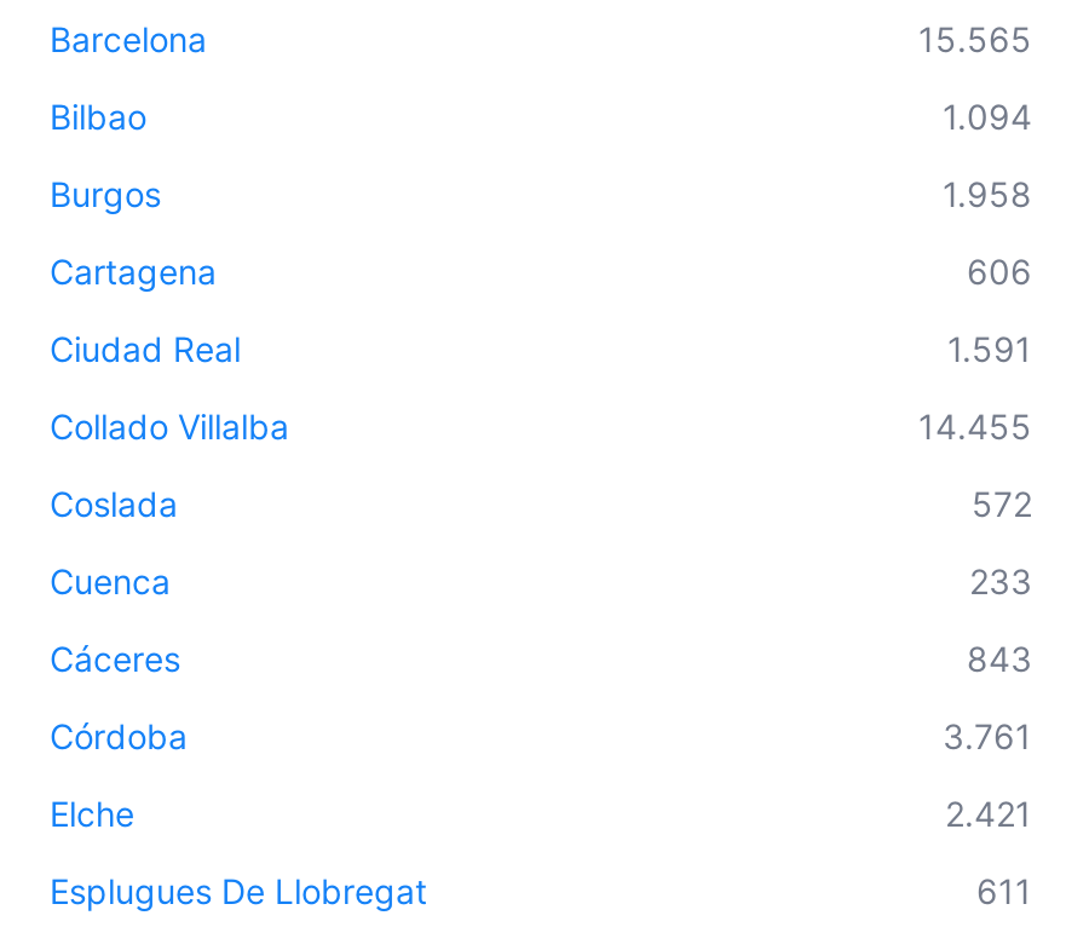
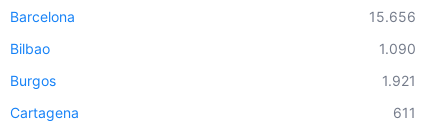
- 15.565
+ 15.656

- 1.094
+ 1.090

- 1.958
+ 1.921

- 606
- Ciudad Real
- 1.591
- Collado Villalba
- 14.455
- Coslada
- 572
- Cuenca
- 233
- Cáceres
- 843
- Córdoba
- 3.761
- Elche
- 2.421
- Esplugues De Llobregat
